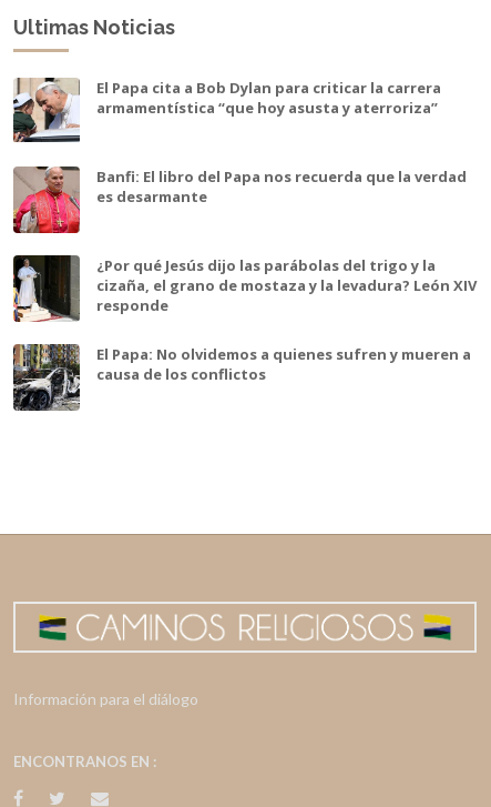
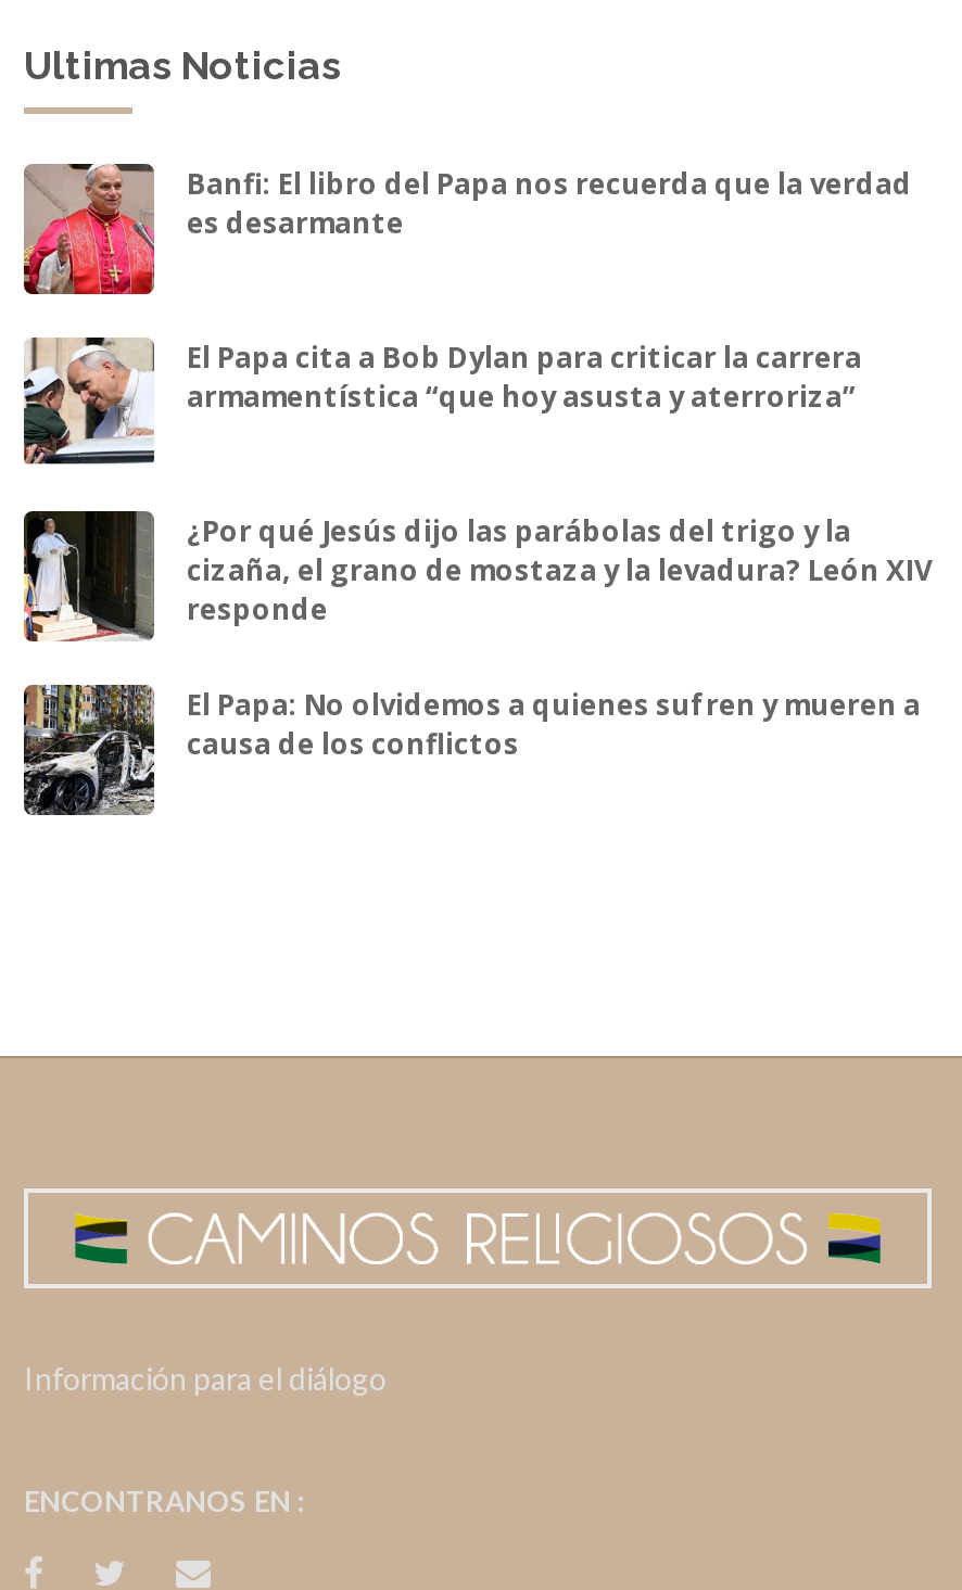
moved down: [image] | El Papa cita a Bob Dylan para criticar la carrera | armamentística “que hoy asusta y aterroriza”

moved up: [image] | Banfi: El libro del Papa nos recuerda que la verdad | es desarmante
